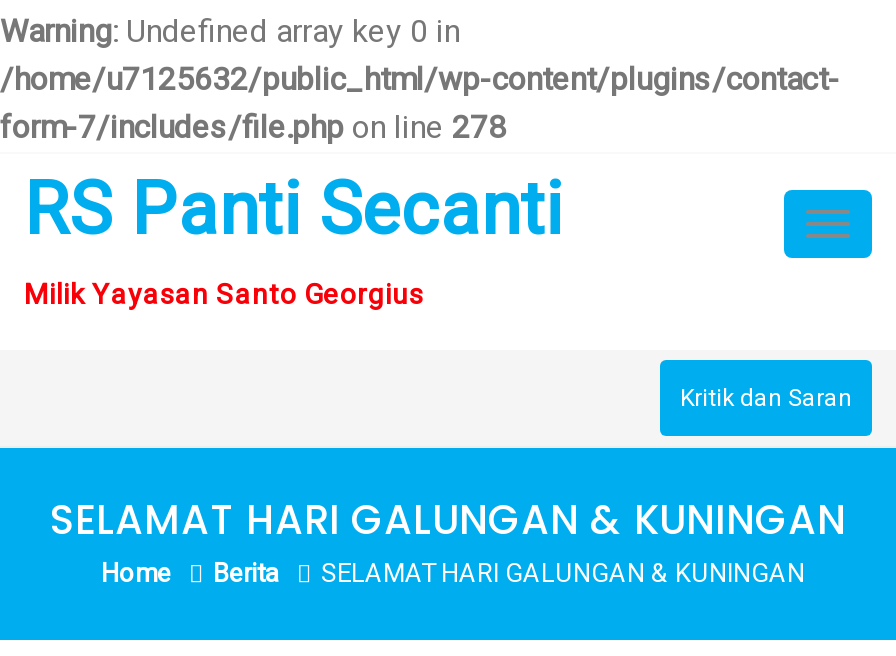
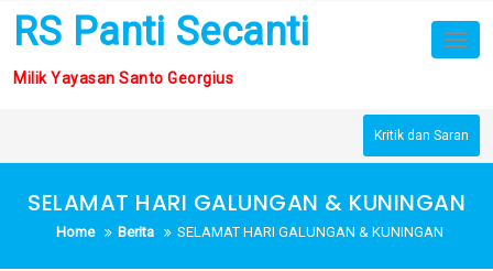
- Warning: Undefined array key 0 in
- /home/u7125632/public_html/wp-content/plugins/contact-
- form-7/includes/file.php on line 278
